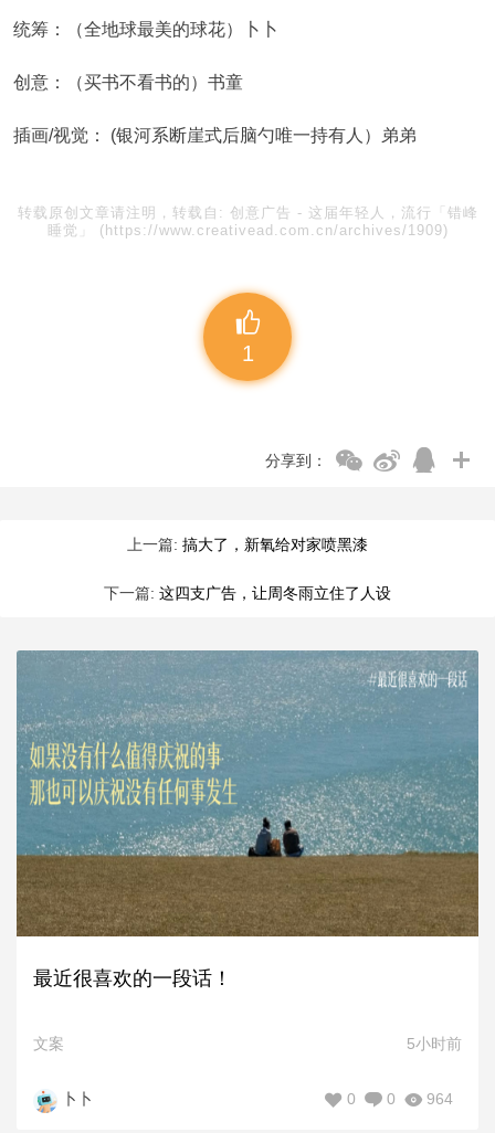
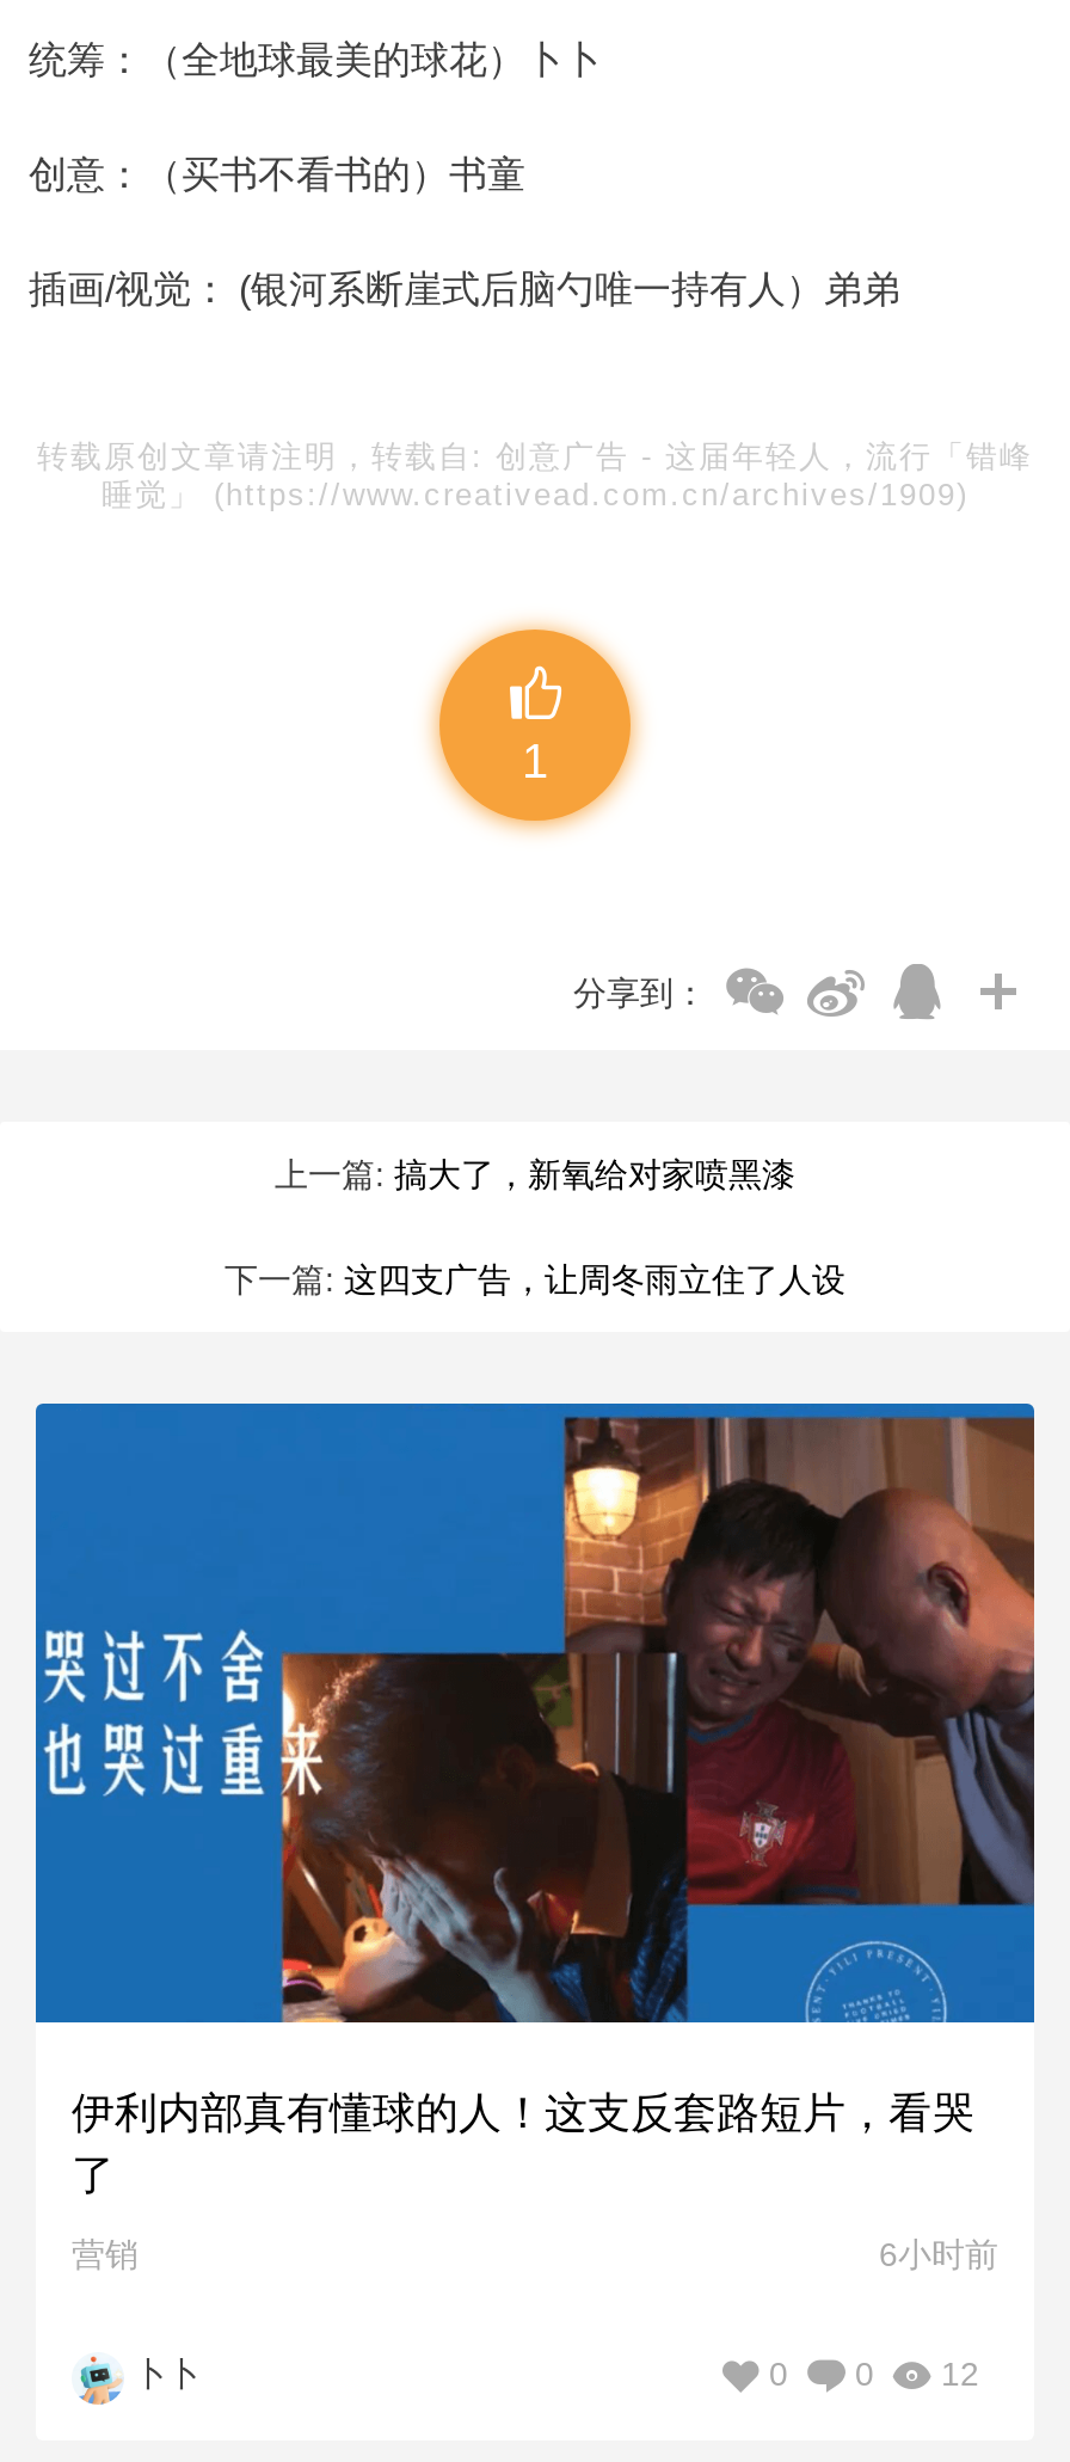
- [image]
- 最近很喜欢的一段话！
+ [image]
+ 伊利内部真有懂球的人！这支反套路短片，看哭
+ 了

- 文案
- 5小时前
+ 营销
+ 6小时前

- 0 0 964
+ 0 0 12
